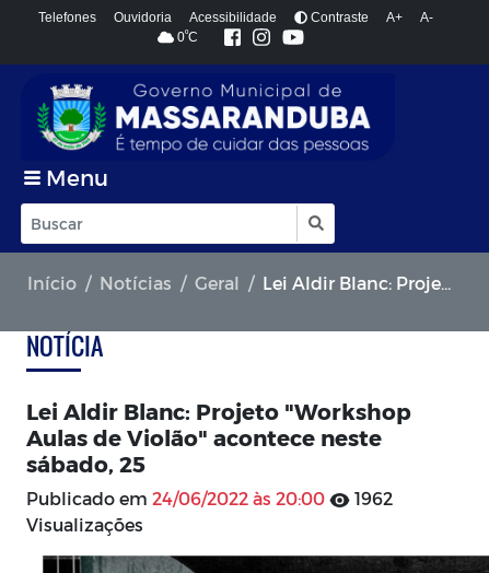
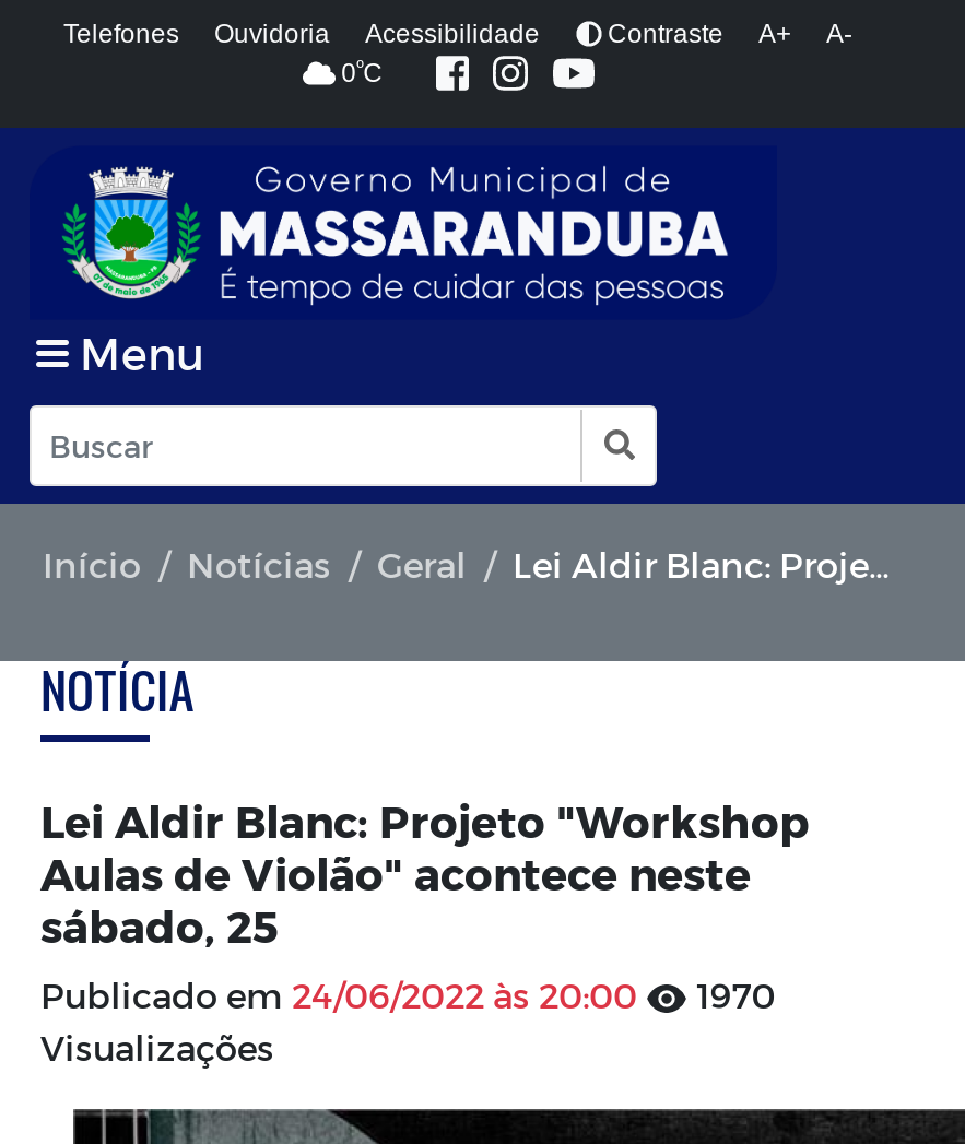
- Publicado em 24/06/2022 às 20:00 1962
+ Publicado em 24/06/2022 às 20:00 1970
